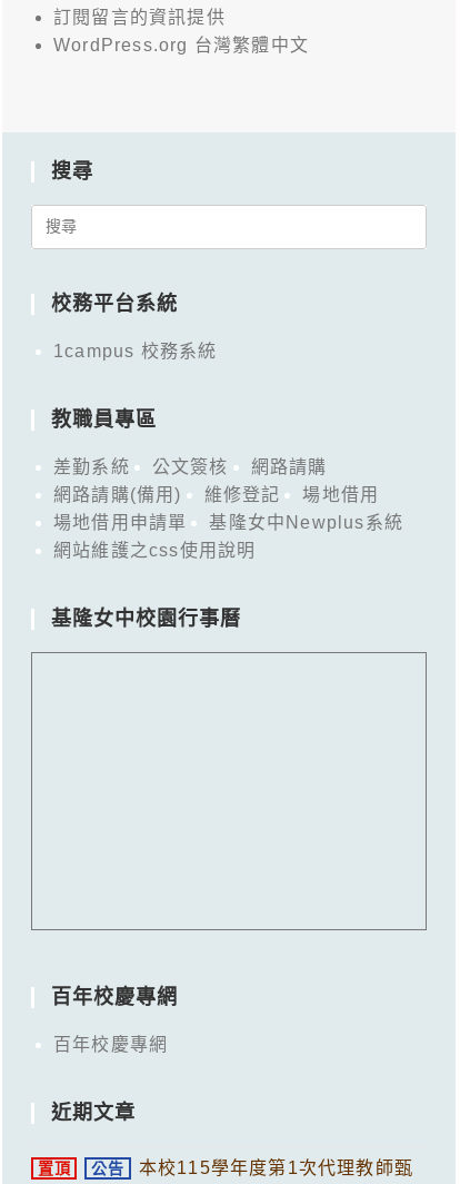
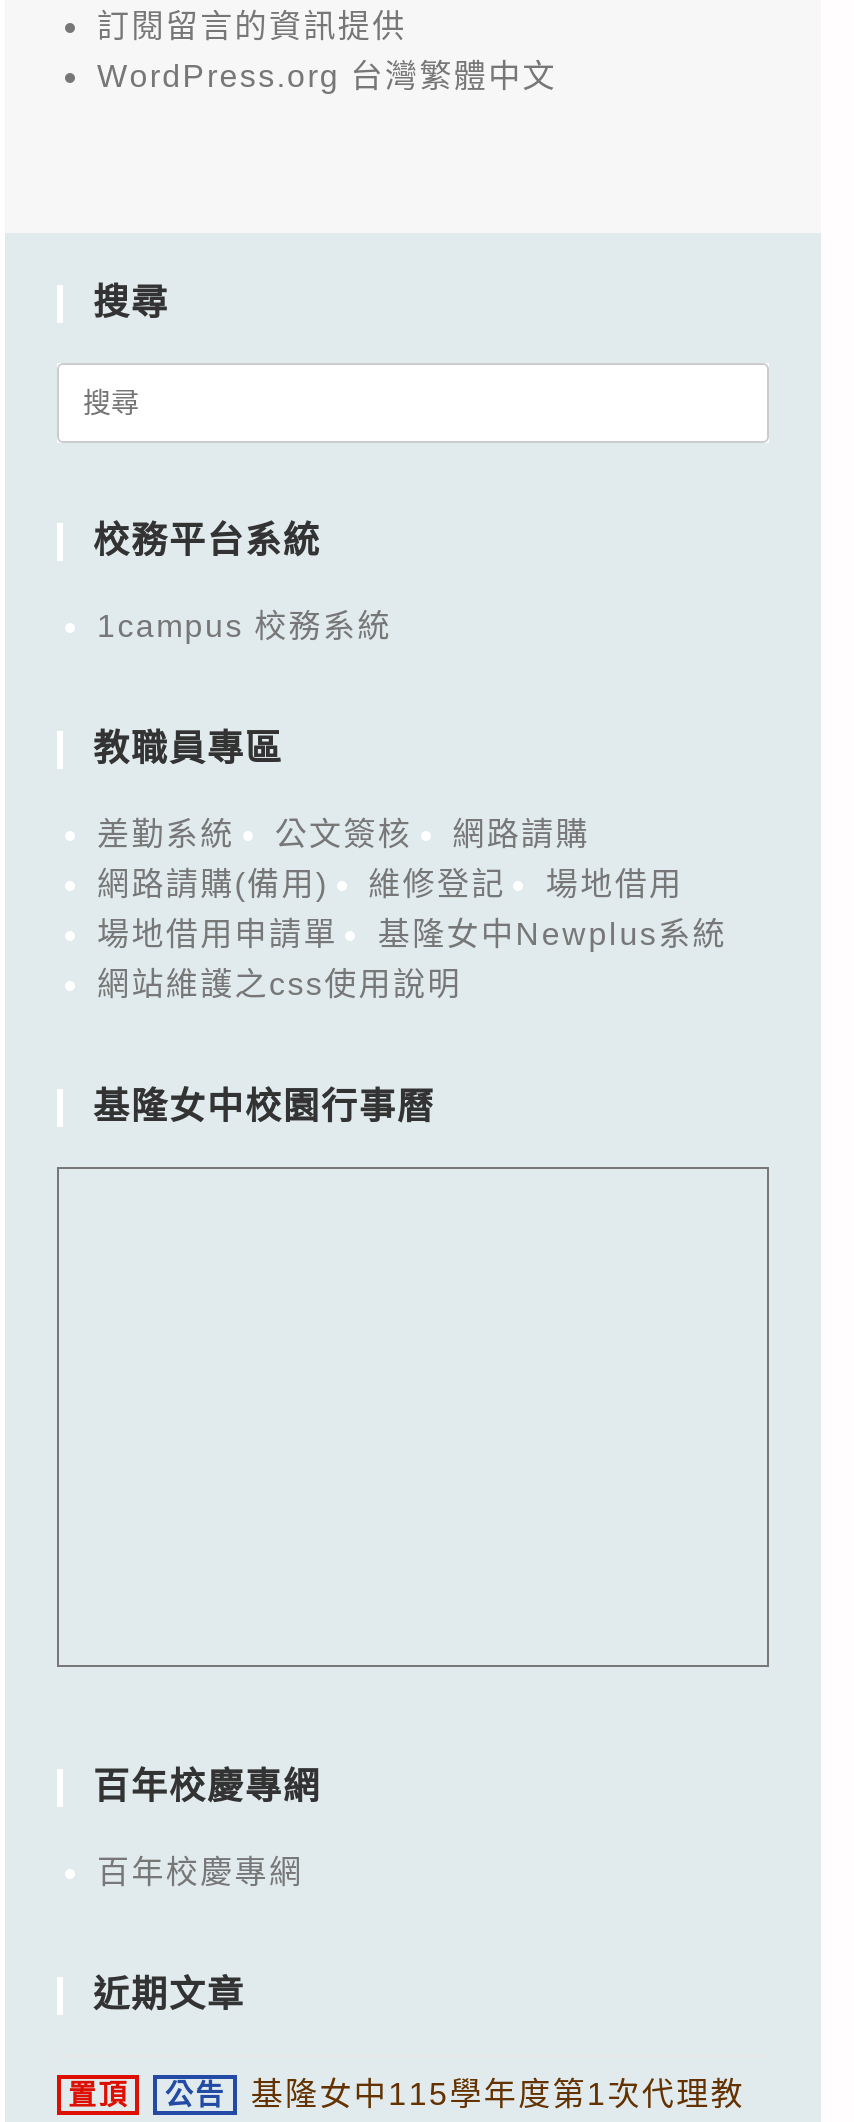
- 本校115學年度第1次代理教師甄
+ 基隆女中115學年度第1次代理教
